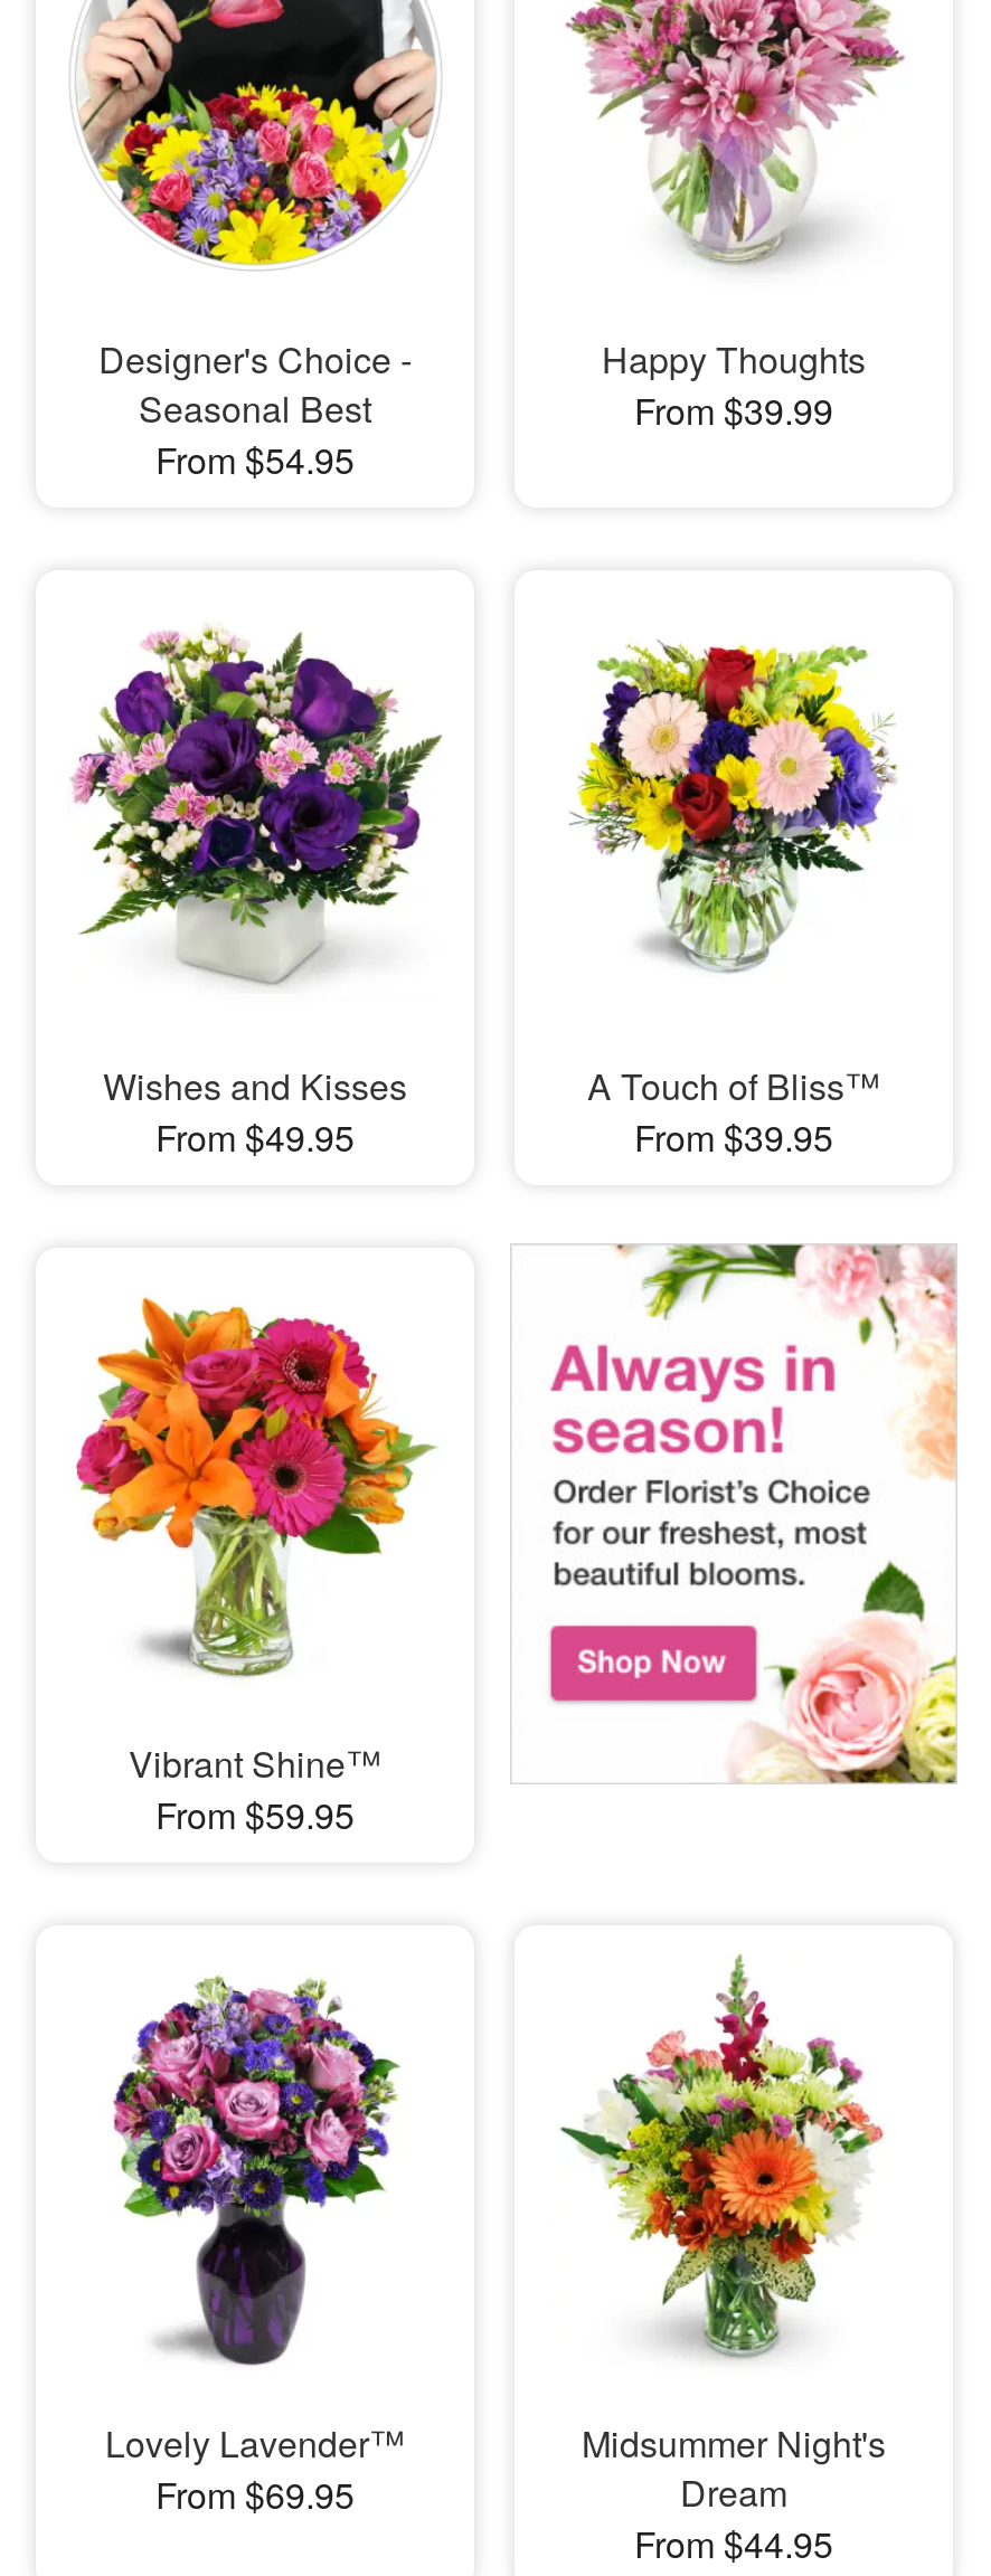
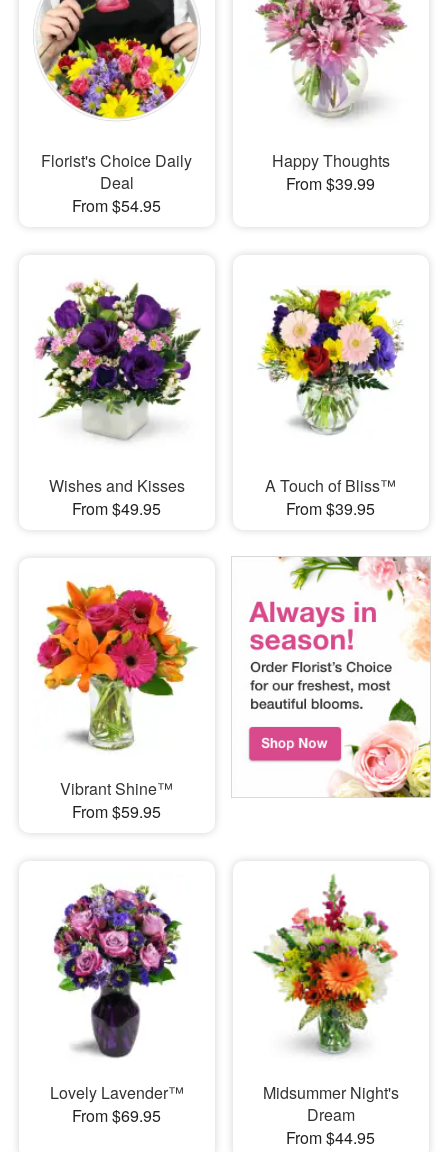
- Designer's Choice -
- Seasonal Best
+ Florist's Choice Daily
+ Deal
